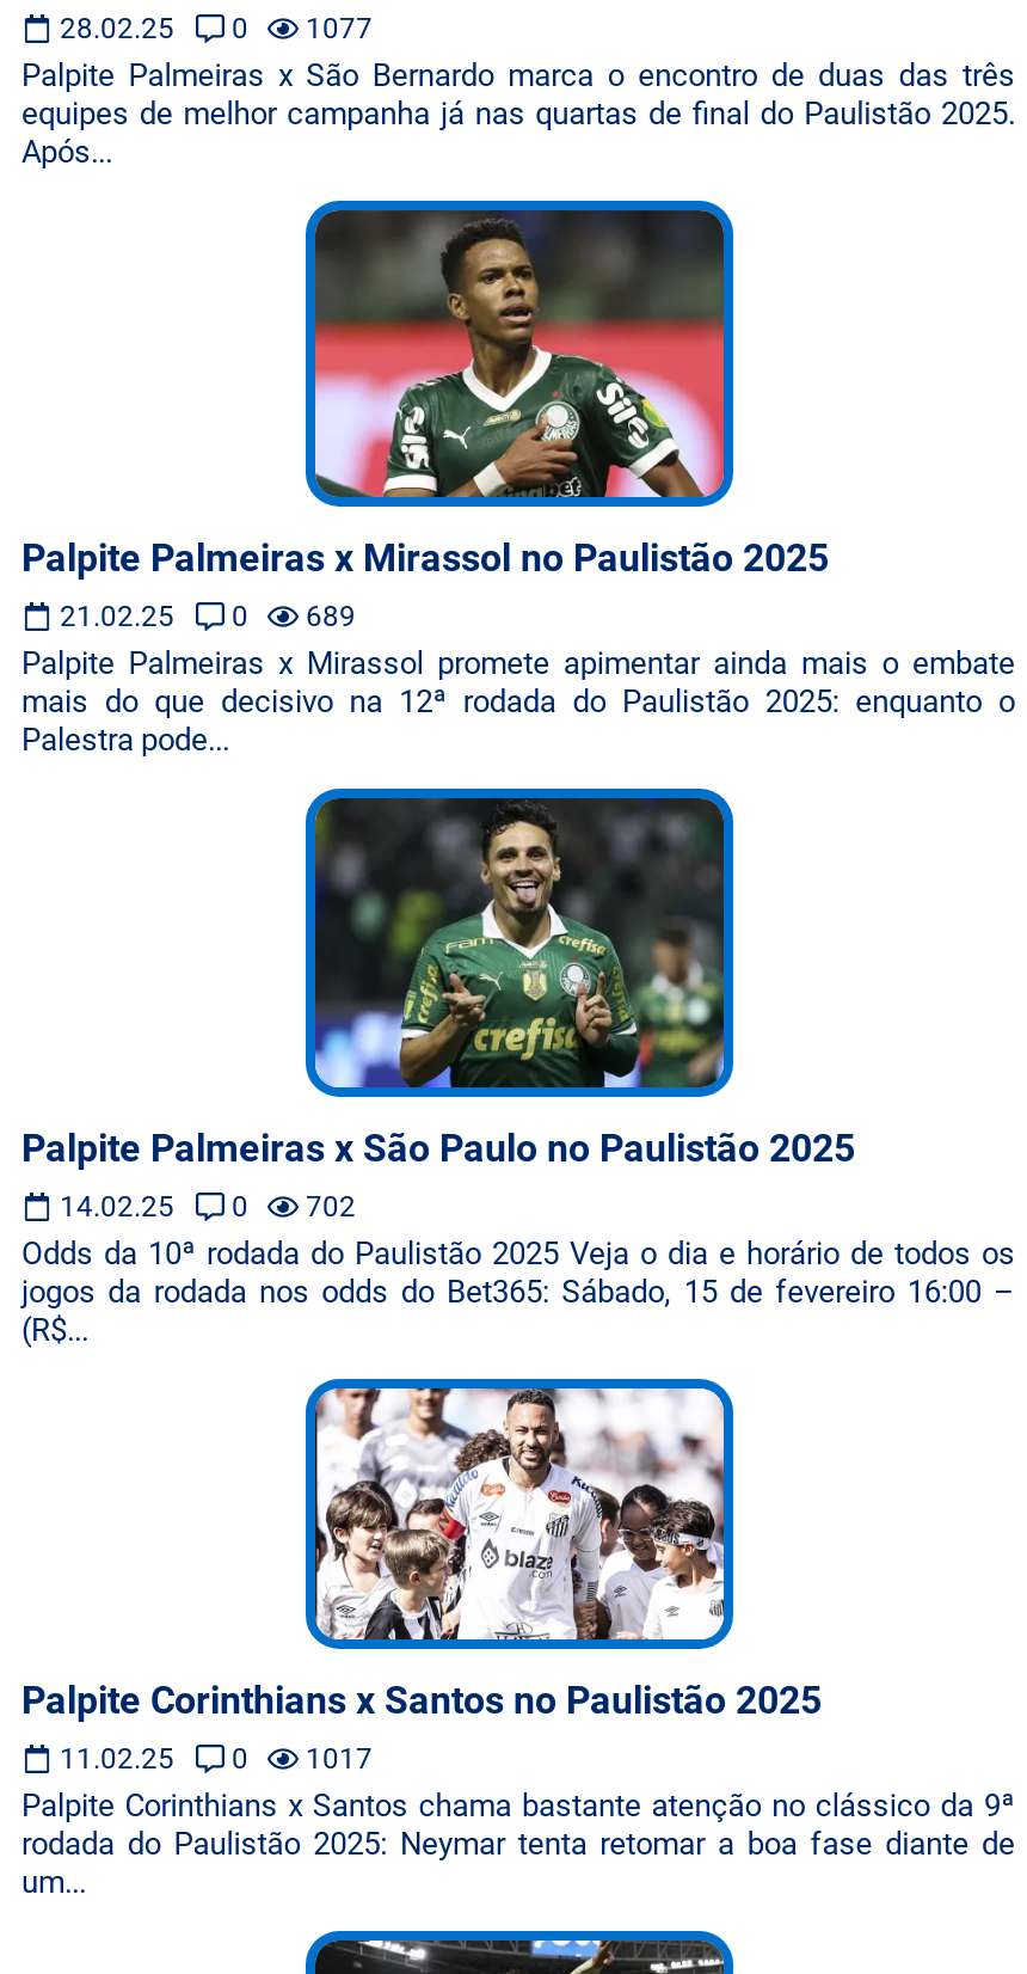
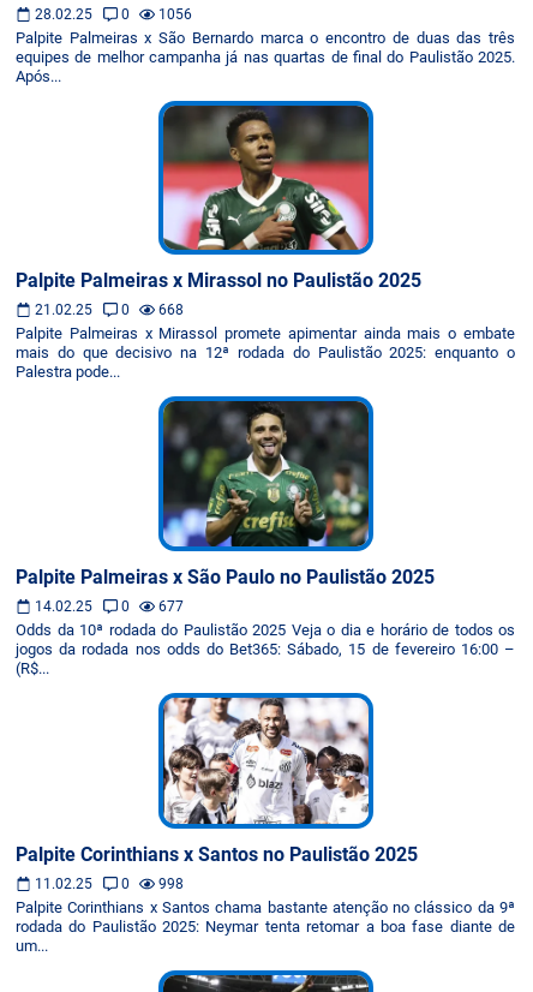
- 28.02.25 0 1077
+ 28.02.25 0 1056

- 21.02.25 0 689
+ 21.02.25 0 668

- 14.02.25 0 702
+ 14.02.25 0 677

- 11.02.25 0 1017
+ 11.02.25 0 998
